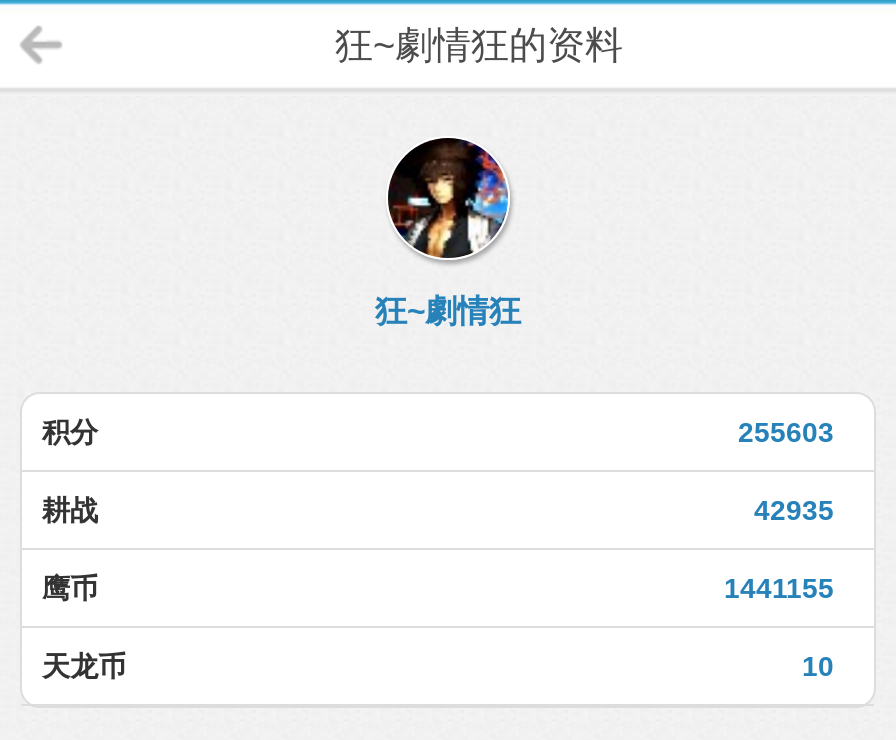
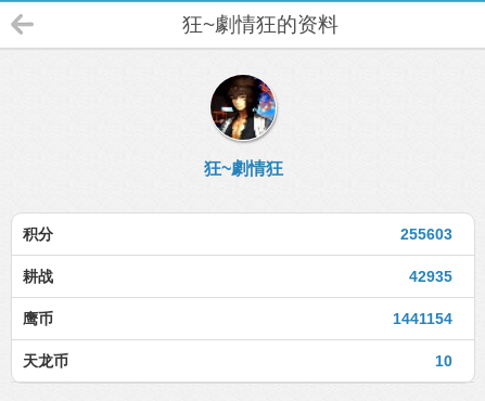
- 1441155
+ 1441154
